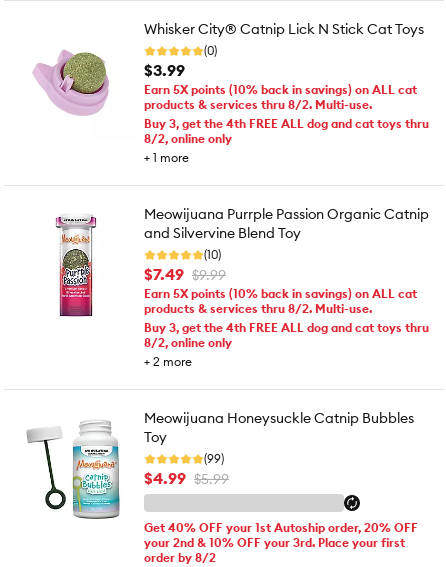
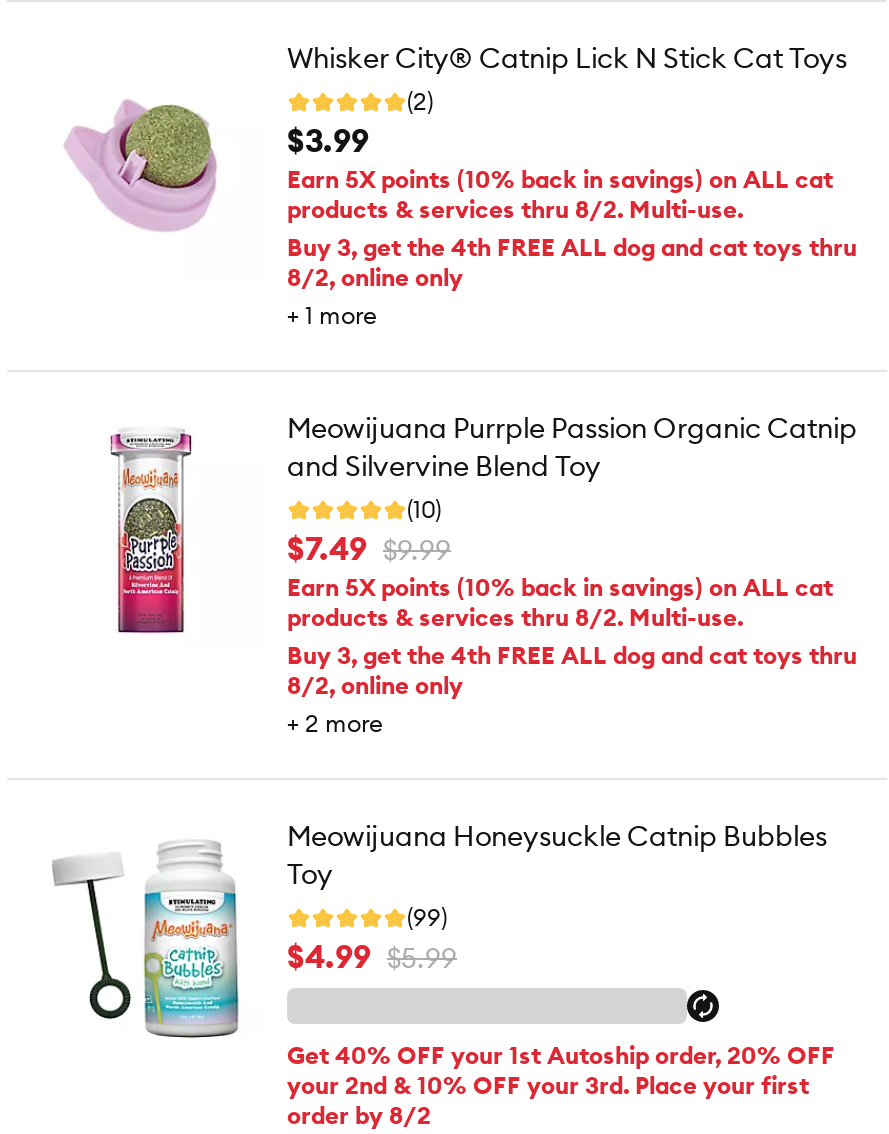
- (0)
+ (2)
